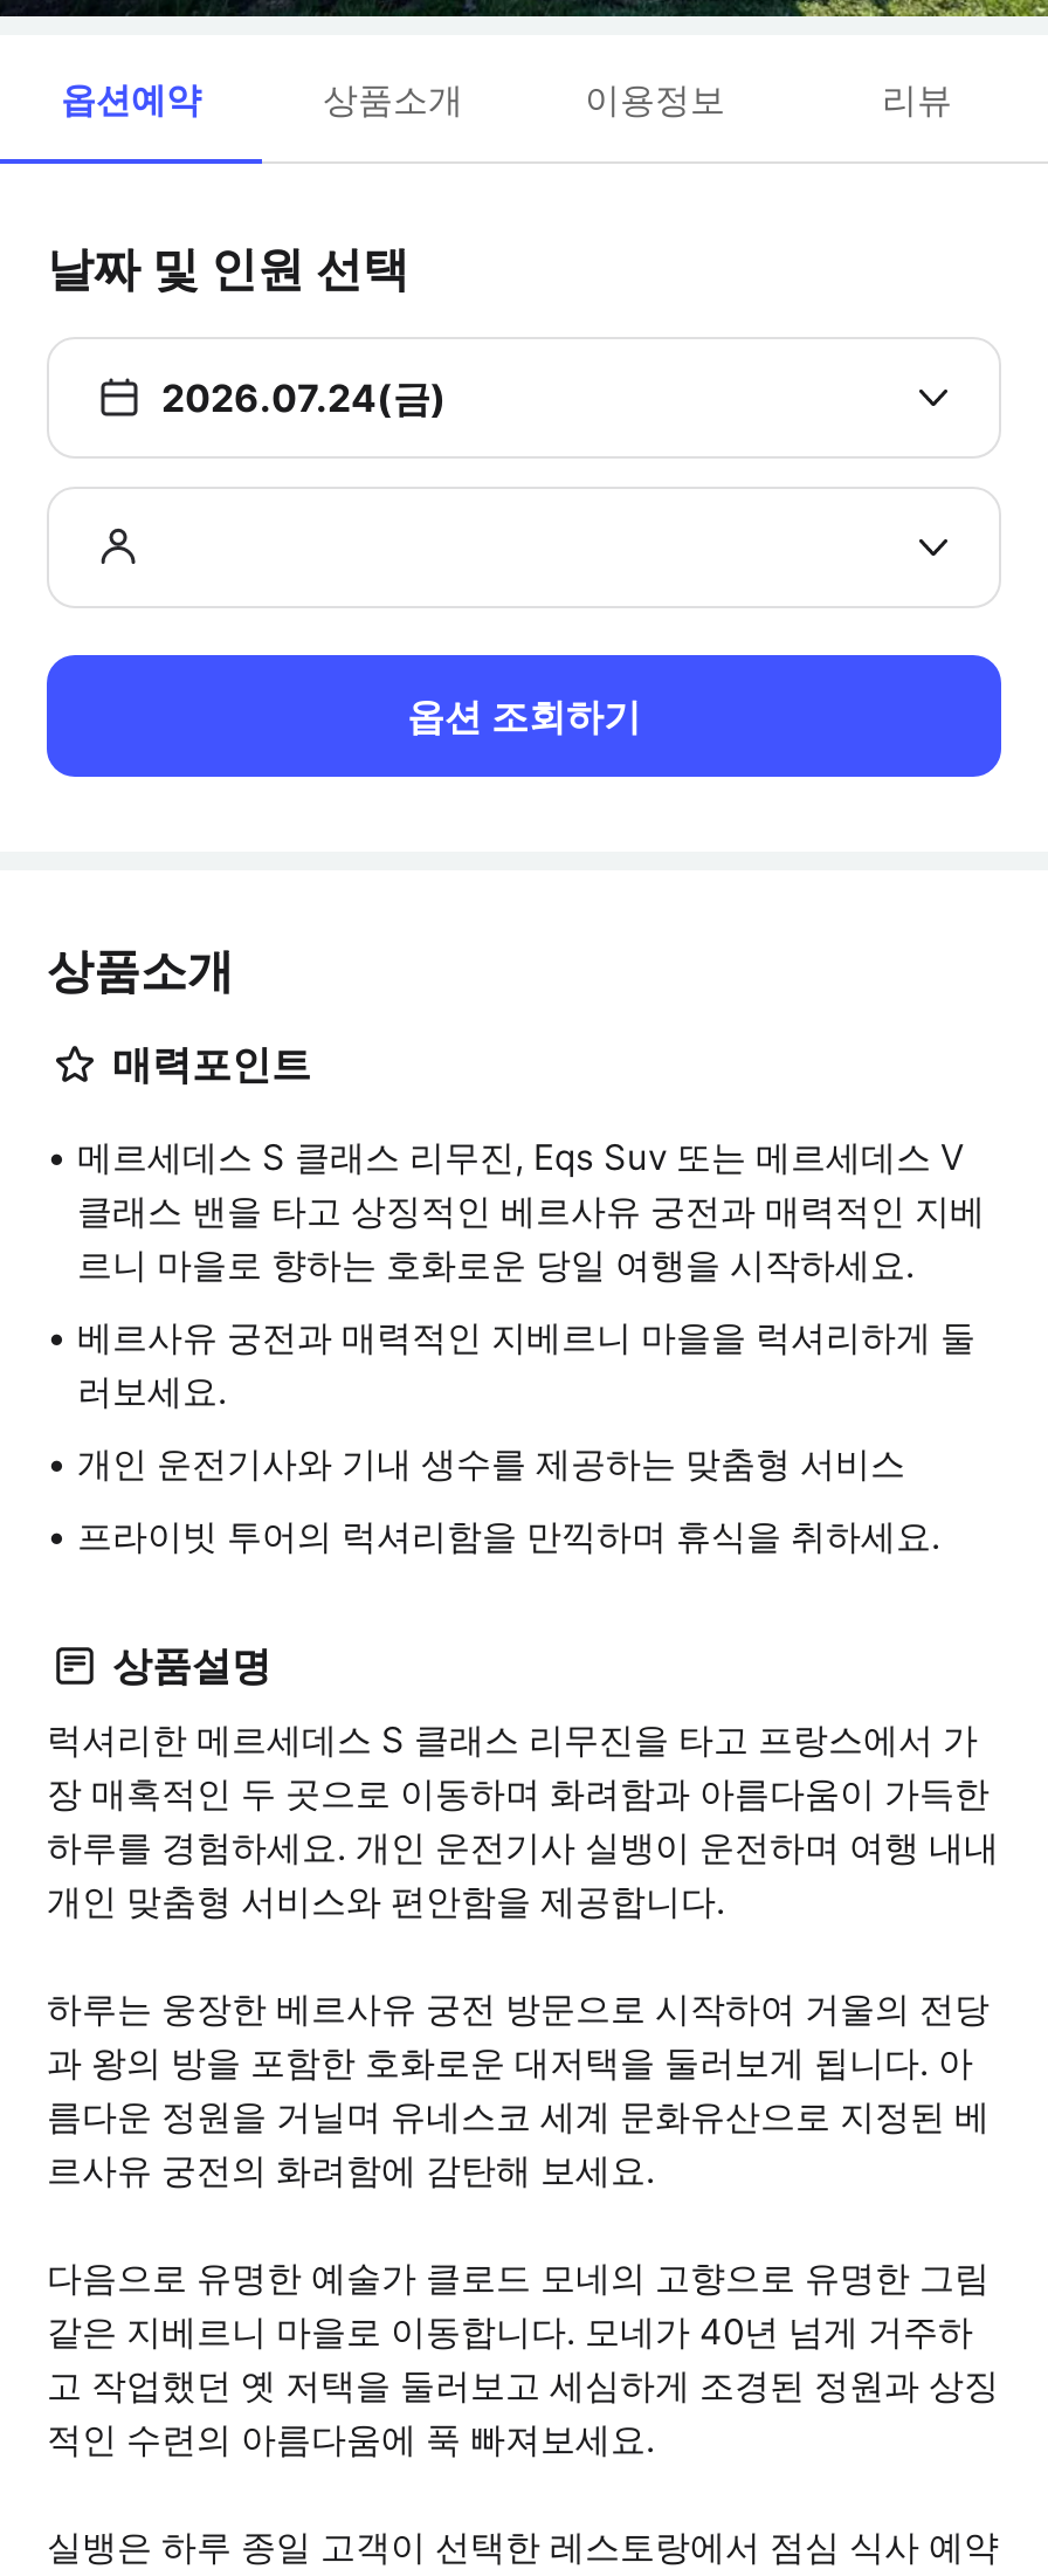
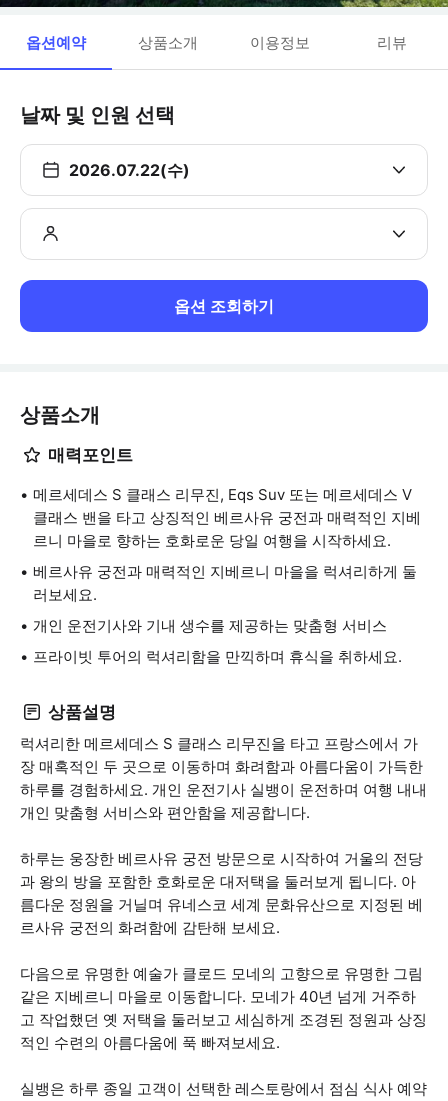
- 2026.07.24(금)
+ 2026.07.22(수)
